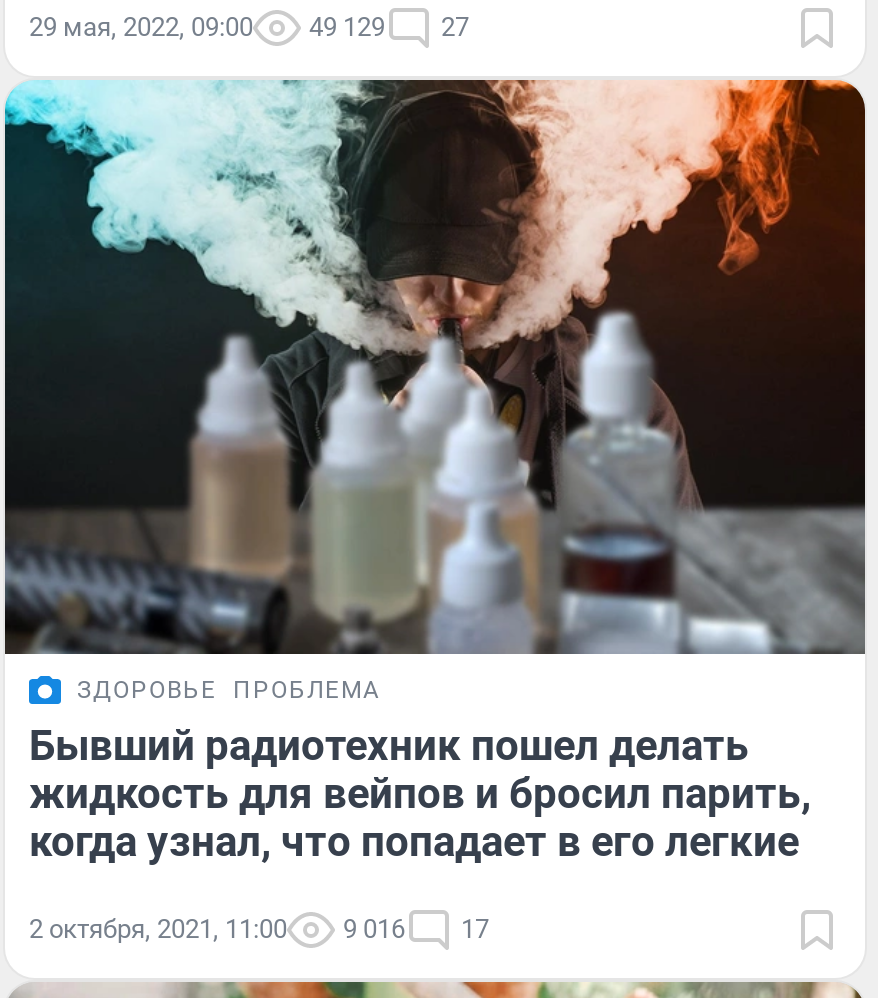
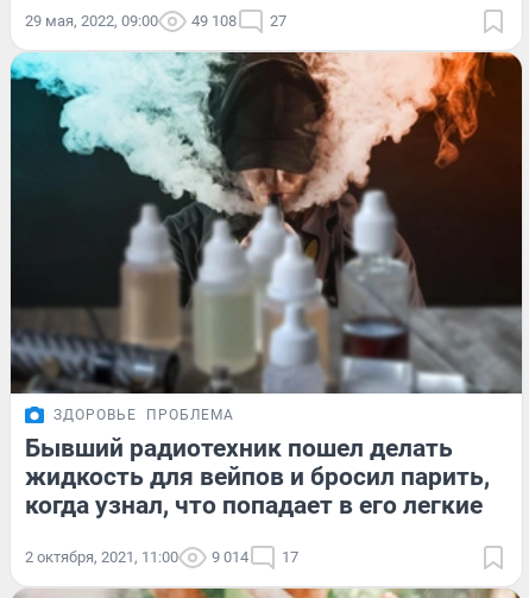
- 29 мая, 2022, 09:00 49 129 27
+ 29 мая, 2022, 09:00 49 108 27

- 2 октября, 2021, 11:00 9 016 17
+ 2 октября, 2021, 11:00 9 014 17
